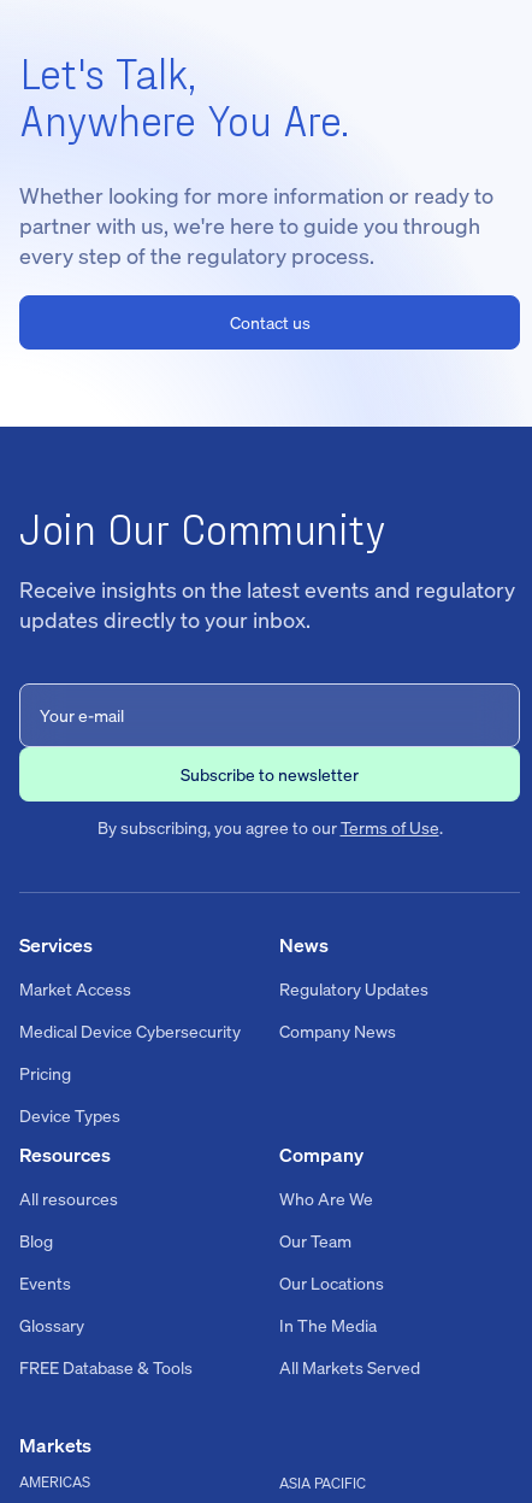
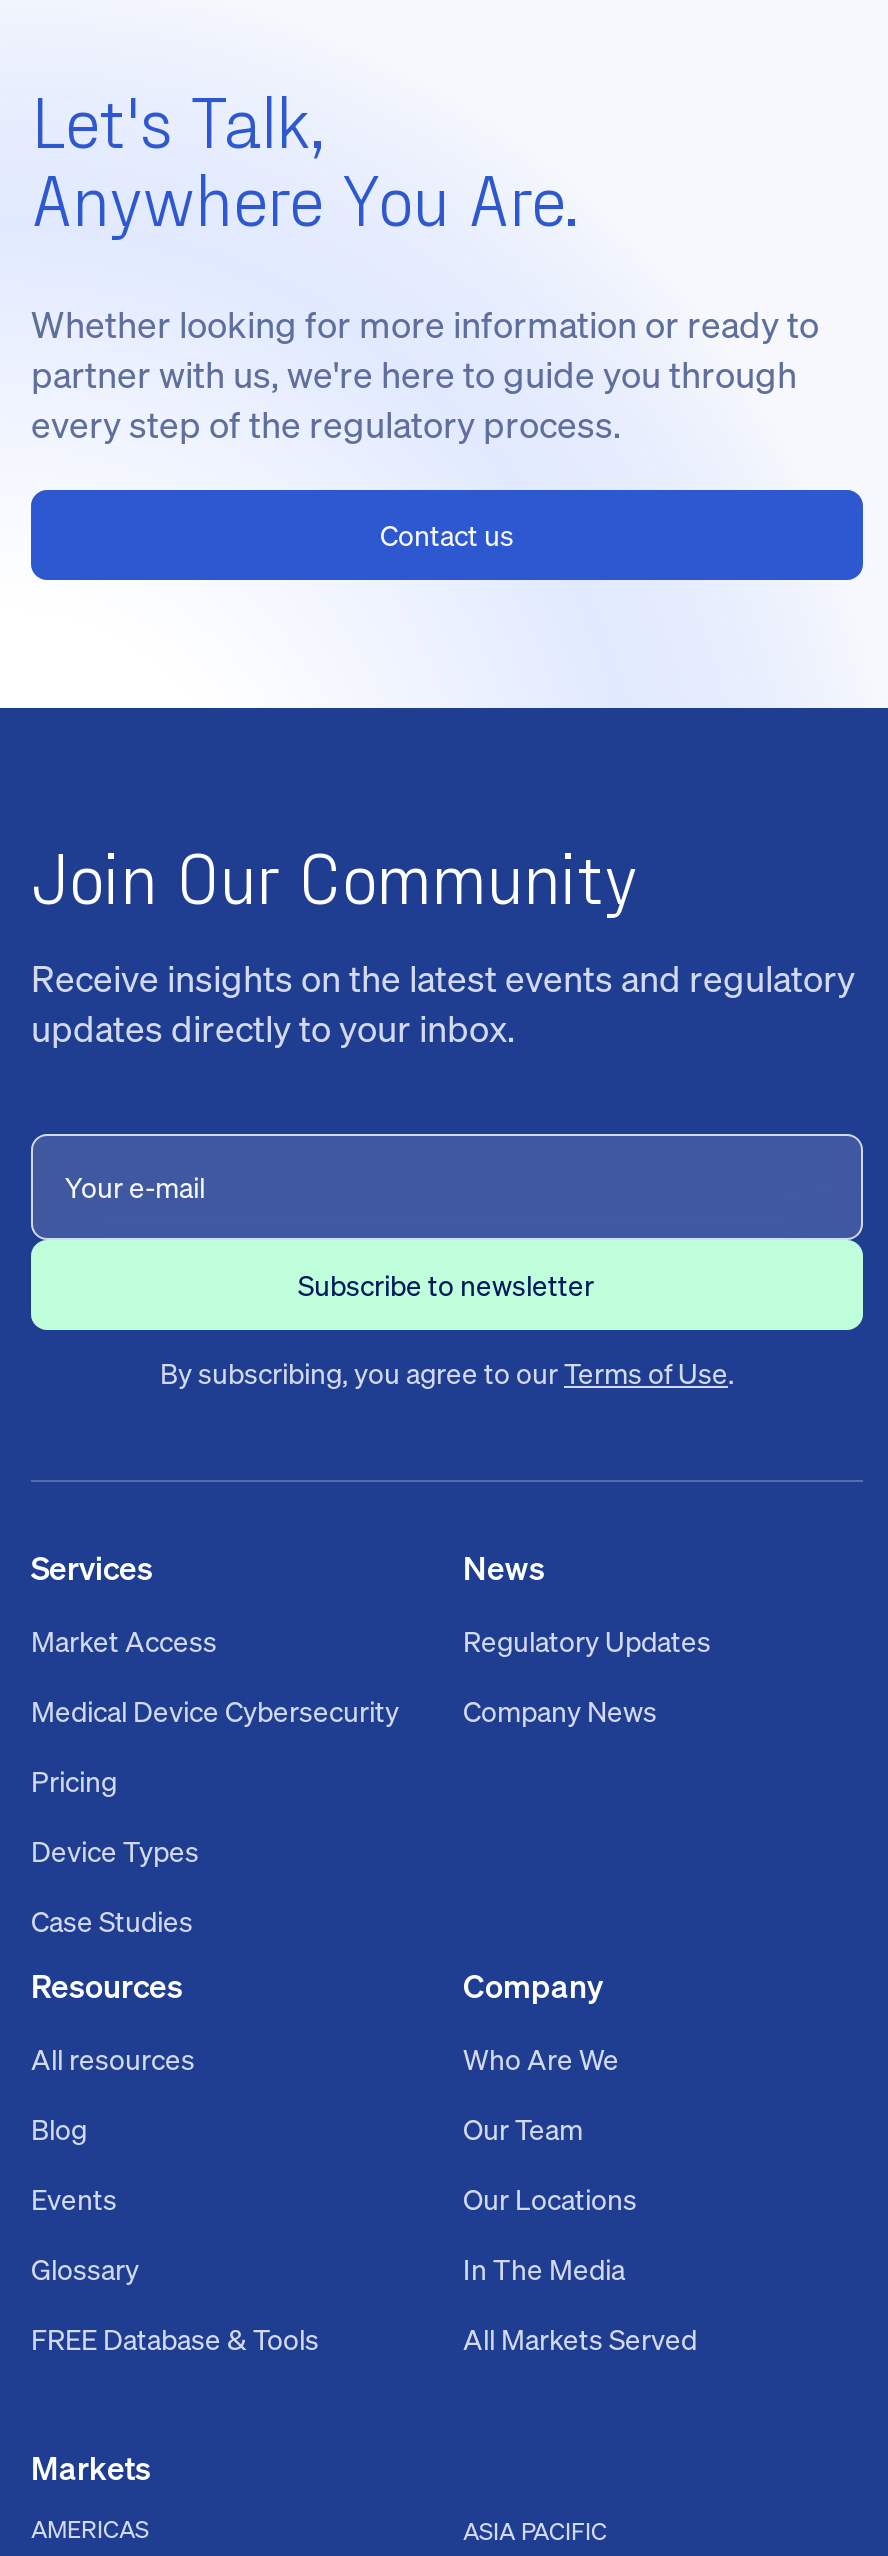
+ Case Studies
